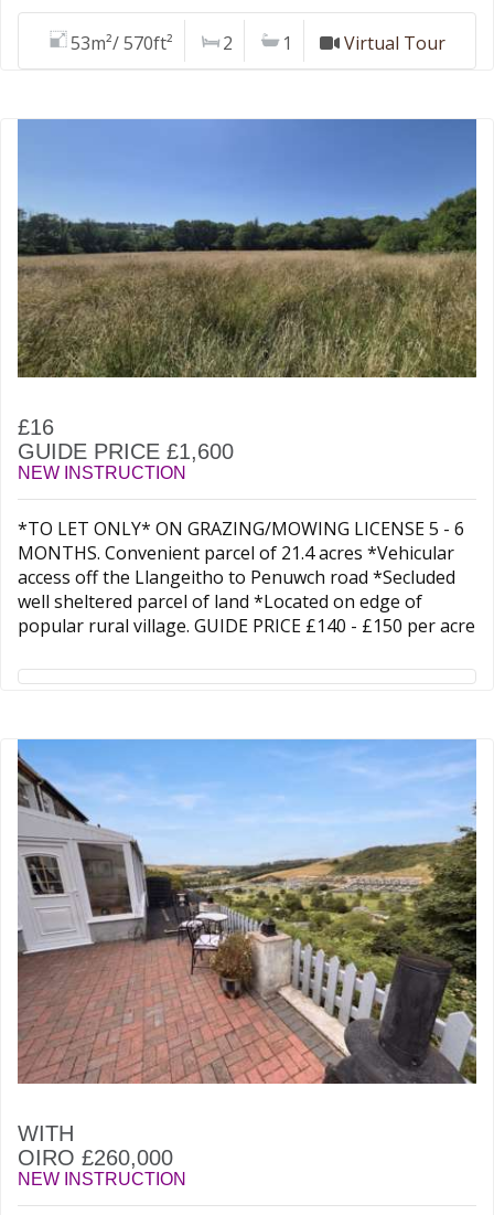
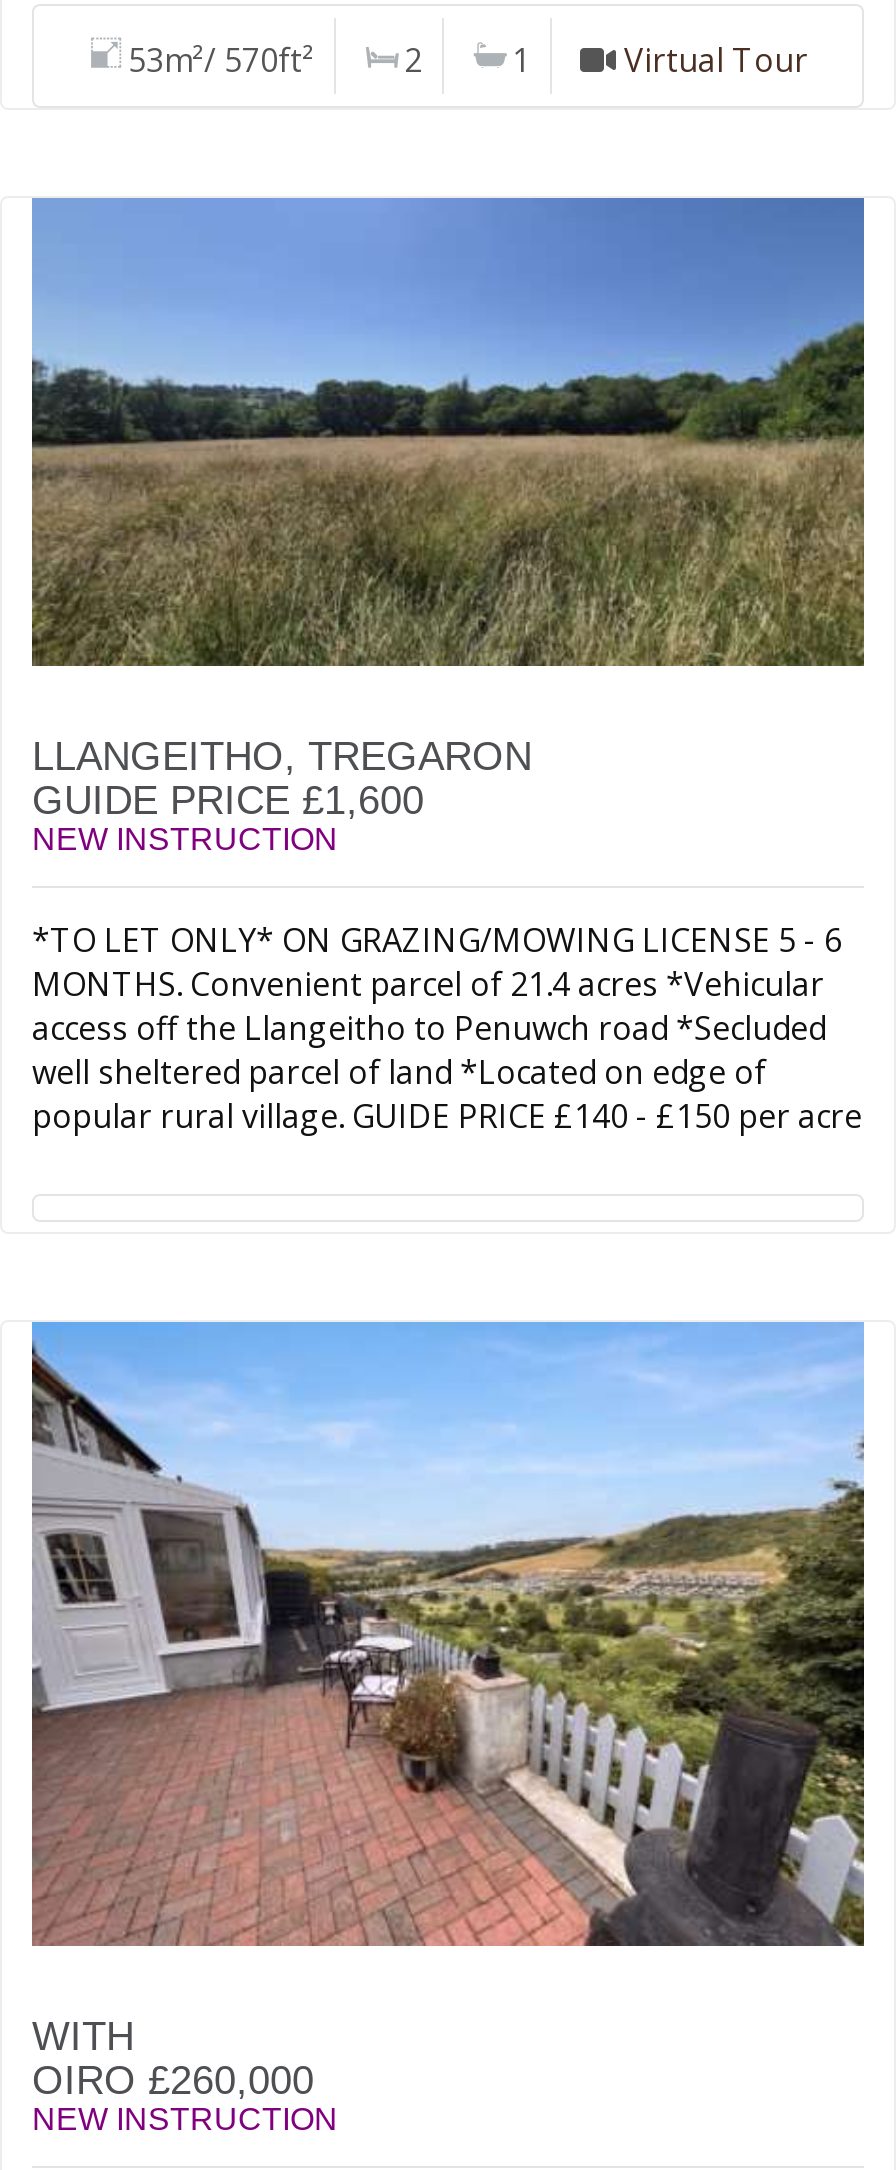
- £16
+ LLANGEITHO, TREGARON
